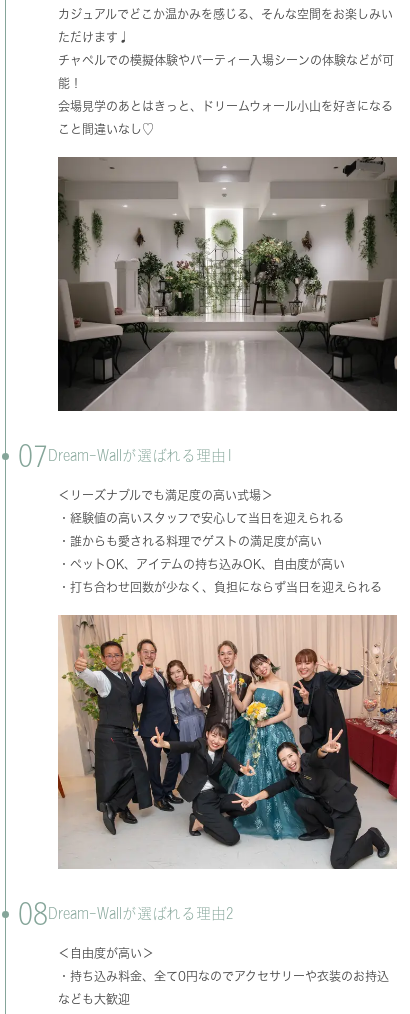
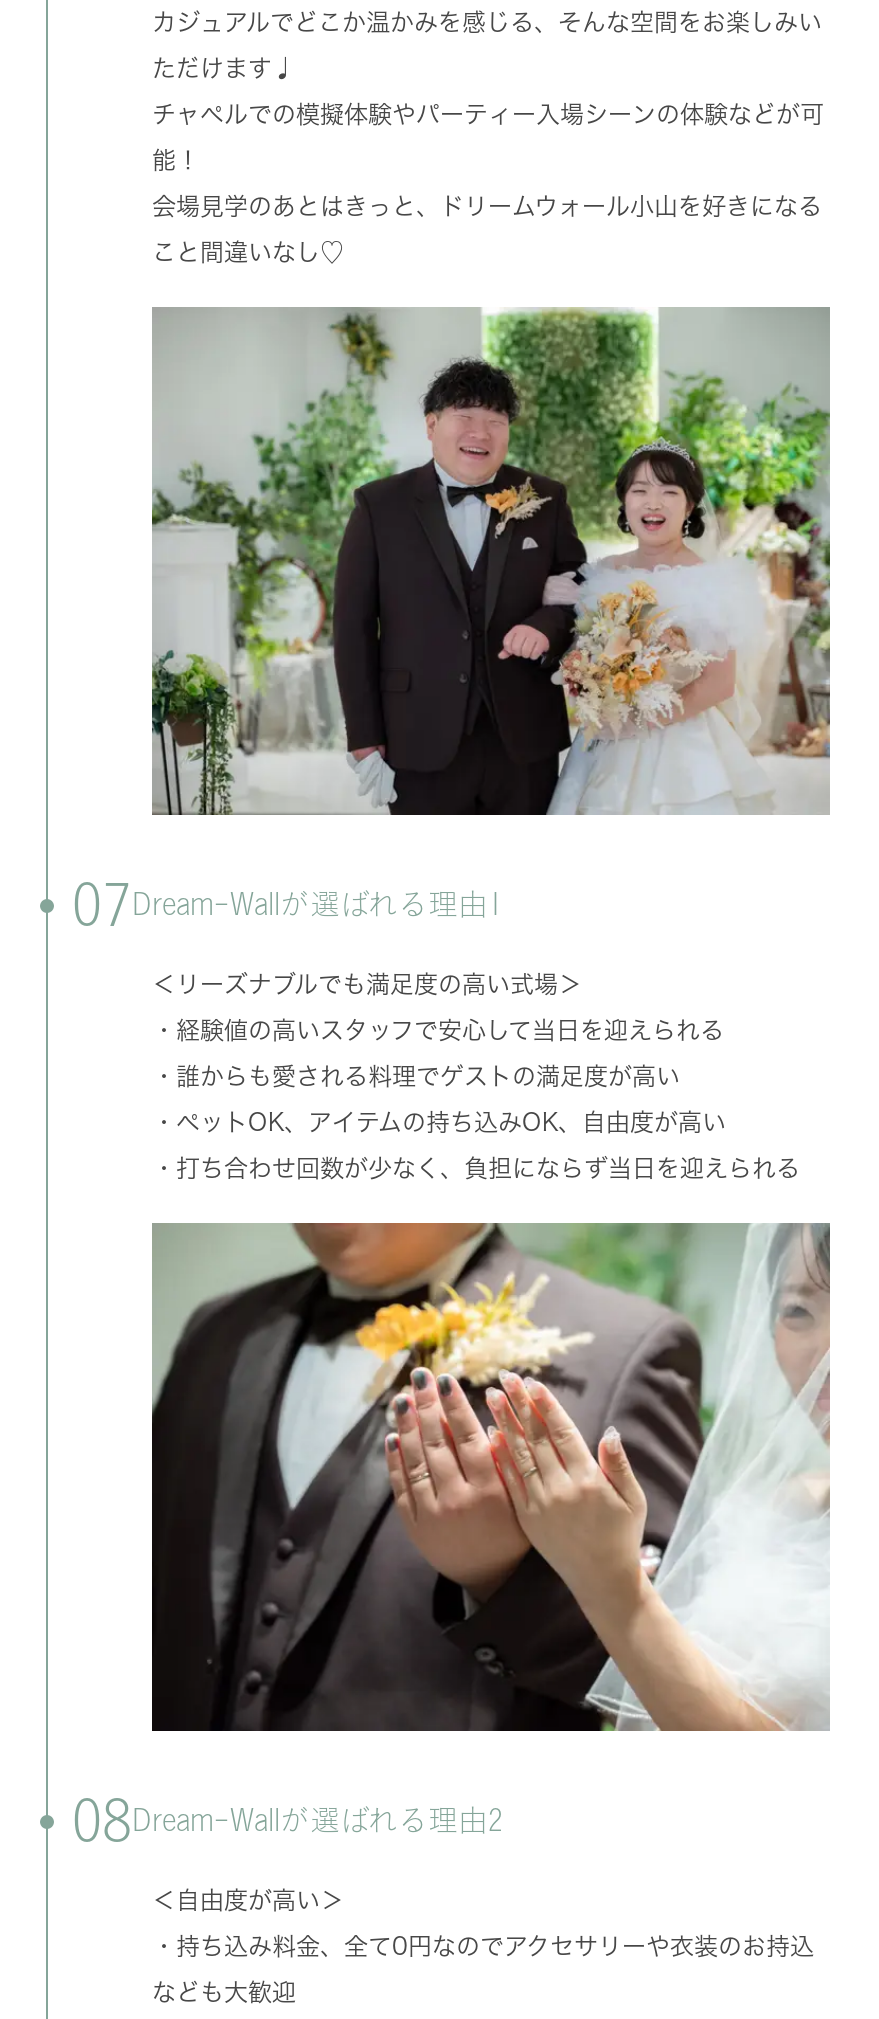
- [image]
+ [image]

- [image]
+ [image]
